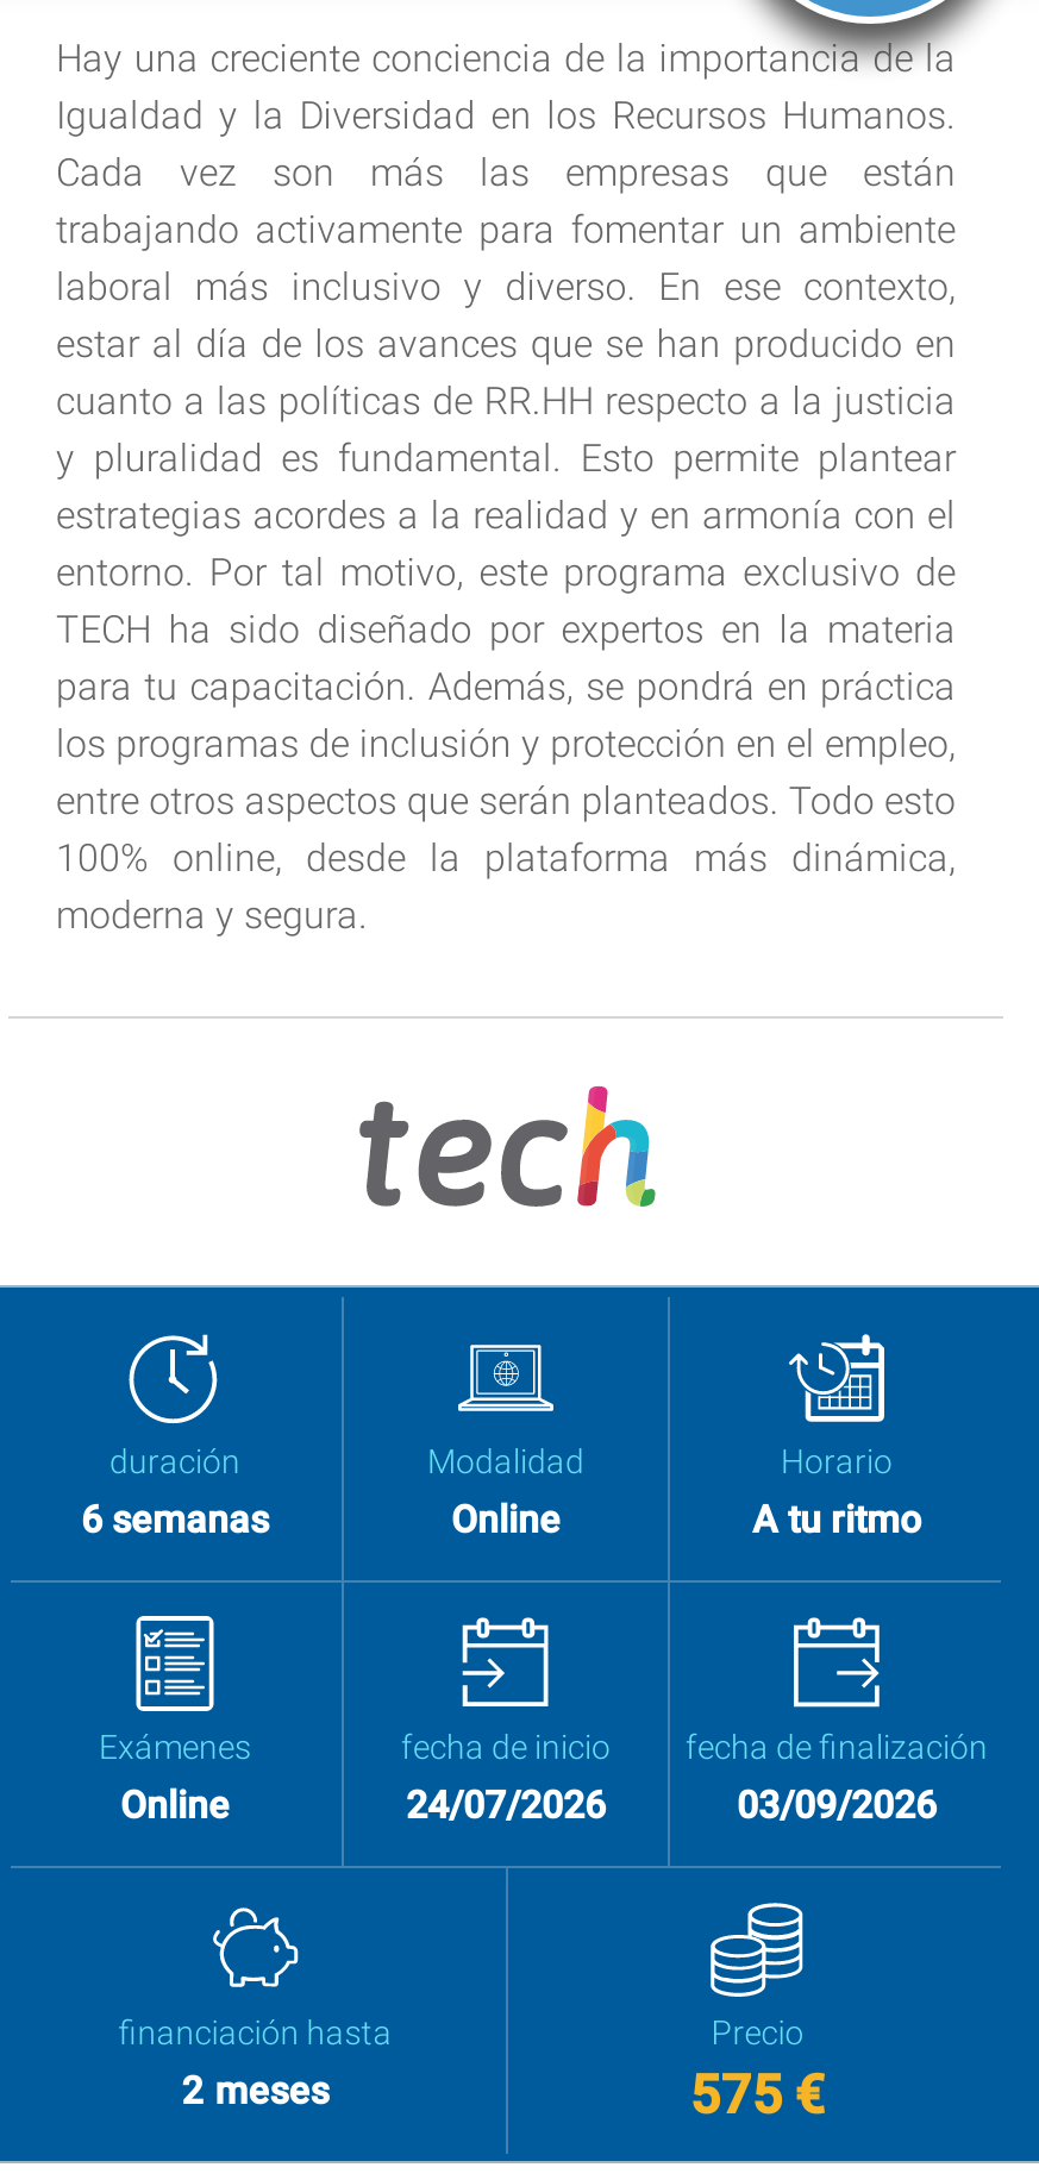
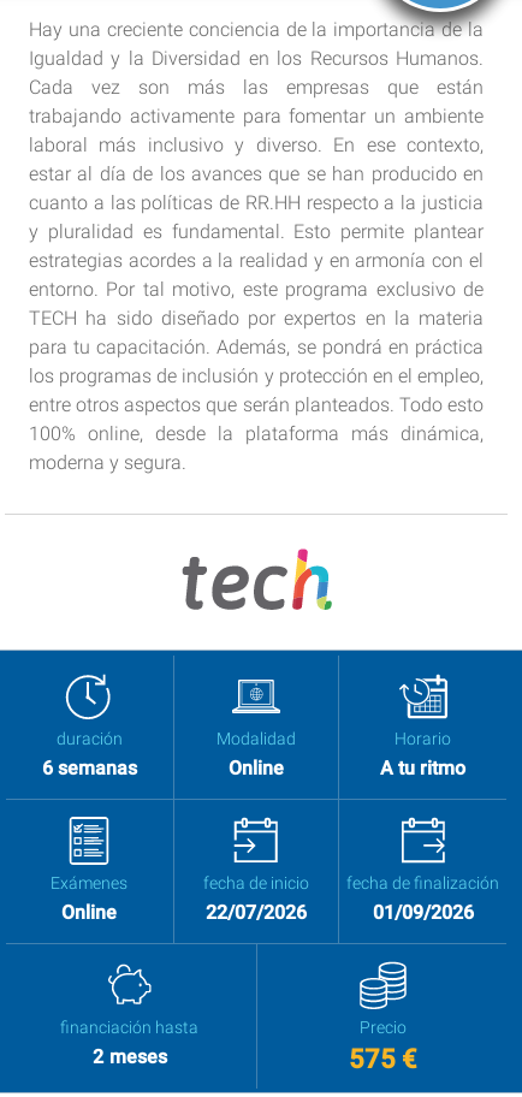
- 24/07/2026
+ 22/07/2026

- 03/09/2026
+ 01/09/2026
